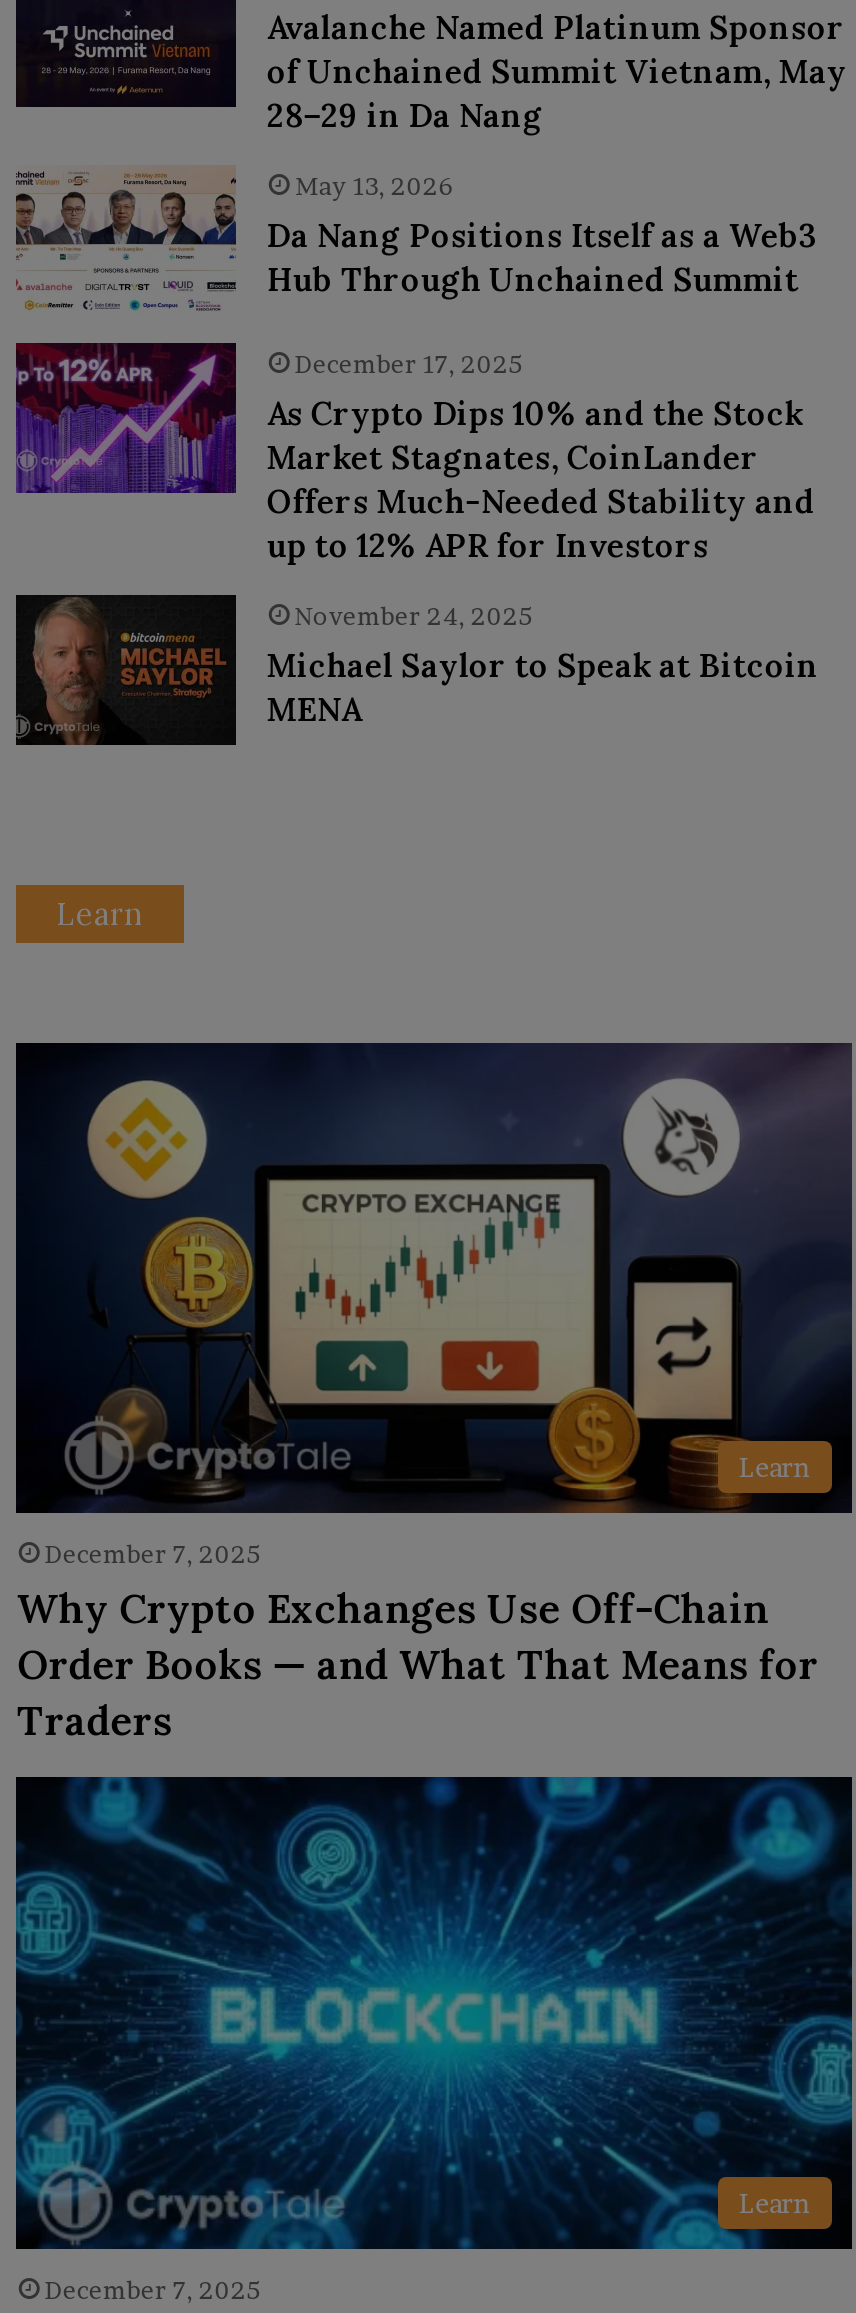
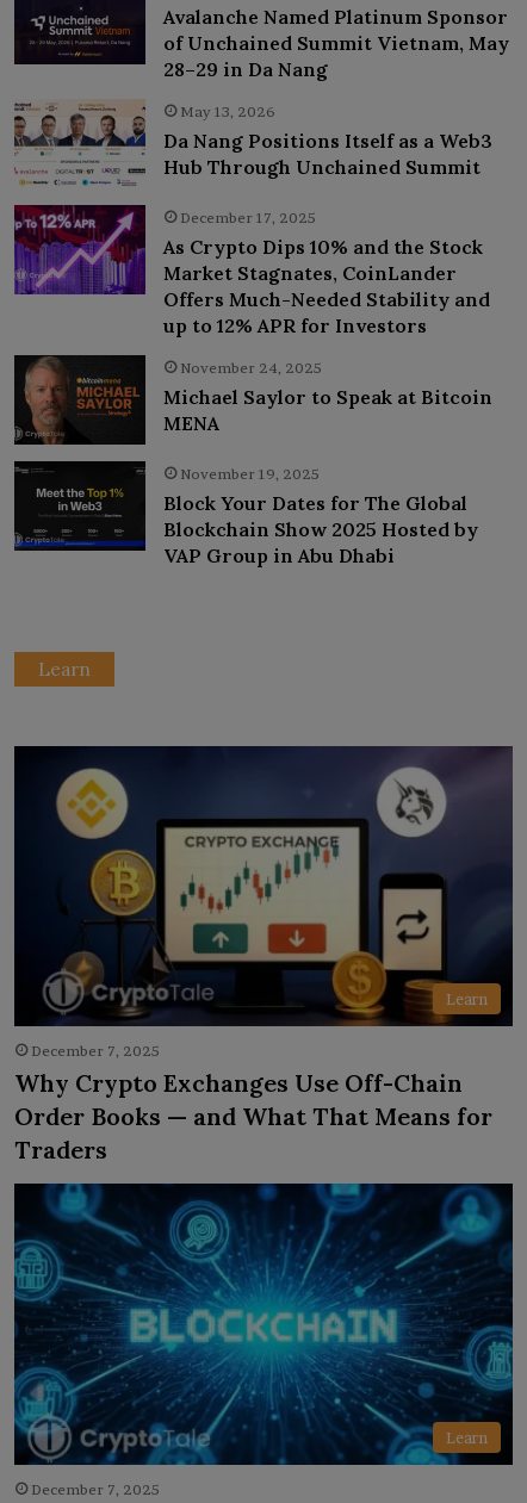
+ [image]
+ November 19, 2025
+ Block Your Dates for The Global
+ Blockchain Show 2025 Hosted by
+ VAP Group in Abu Dhabi
